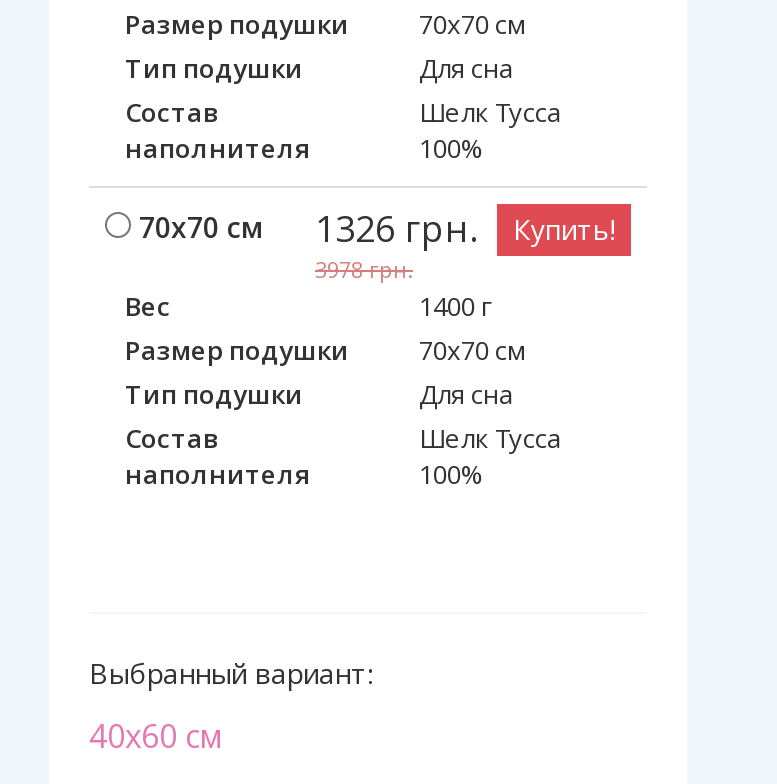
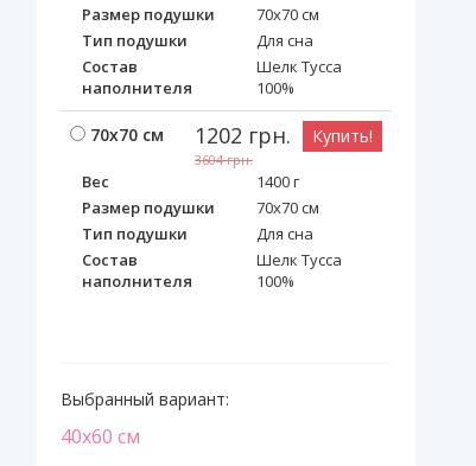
- 70х70 см 1326 грн. Купить!
+ 70х70 см 1202 грн. Купить!

- 3978грн.
+ 3604грн.
